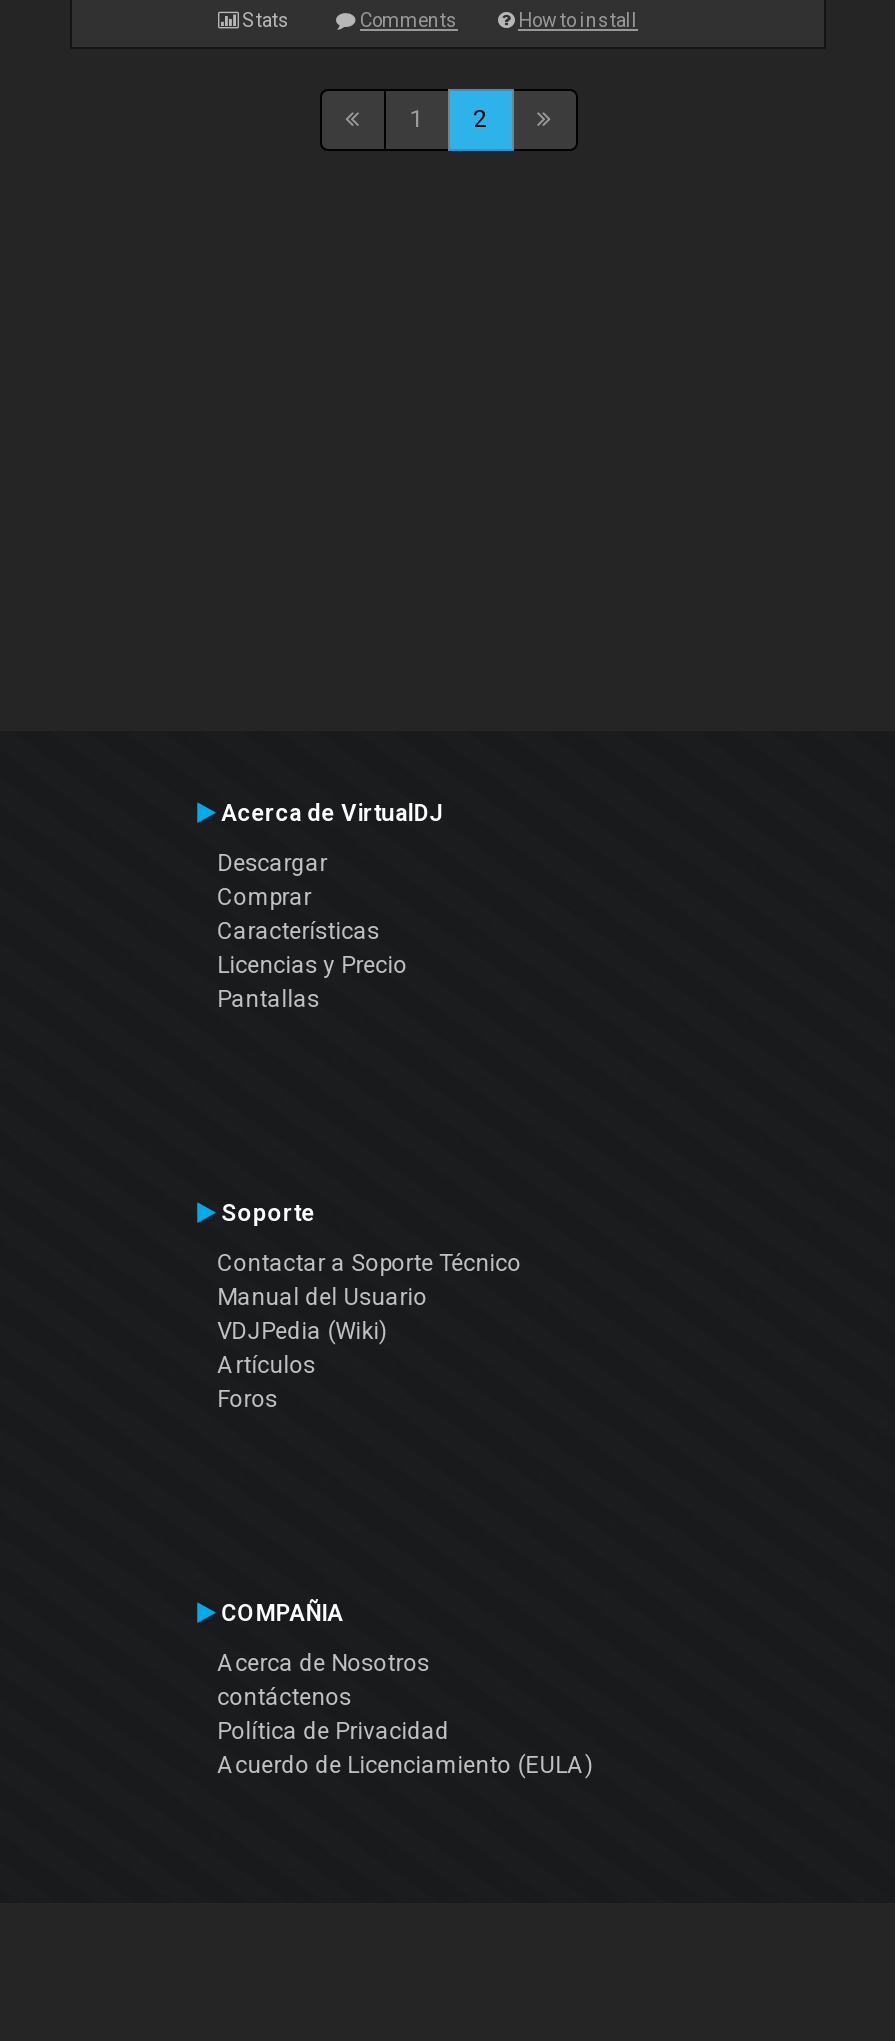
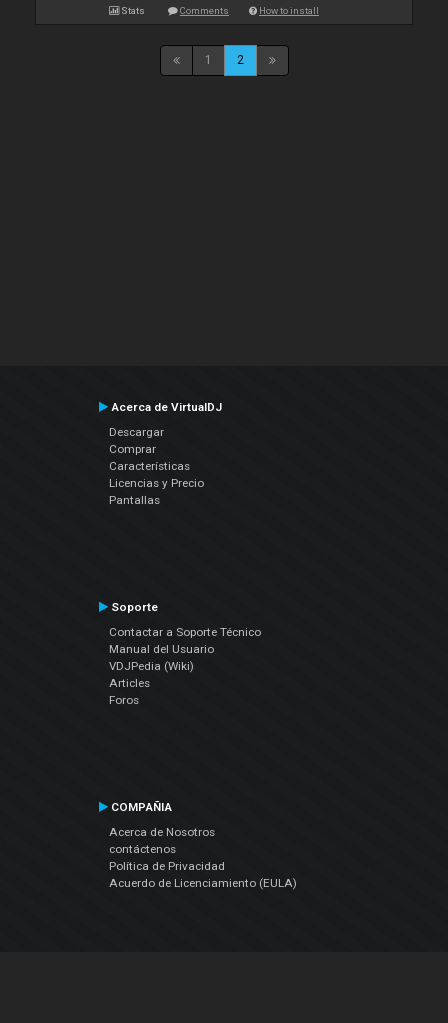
- Artículos
+ Articles
